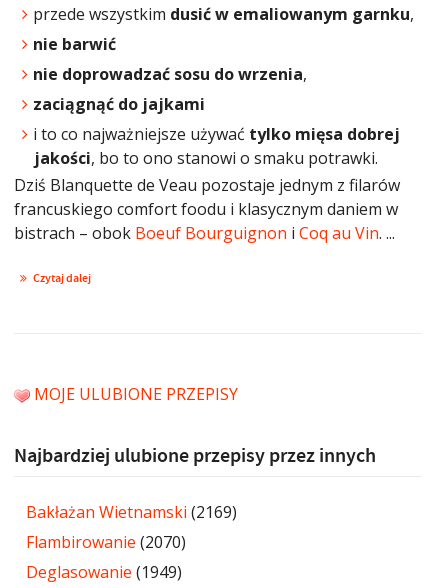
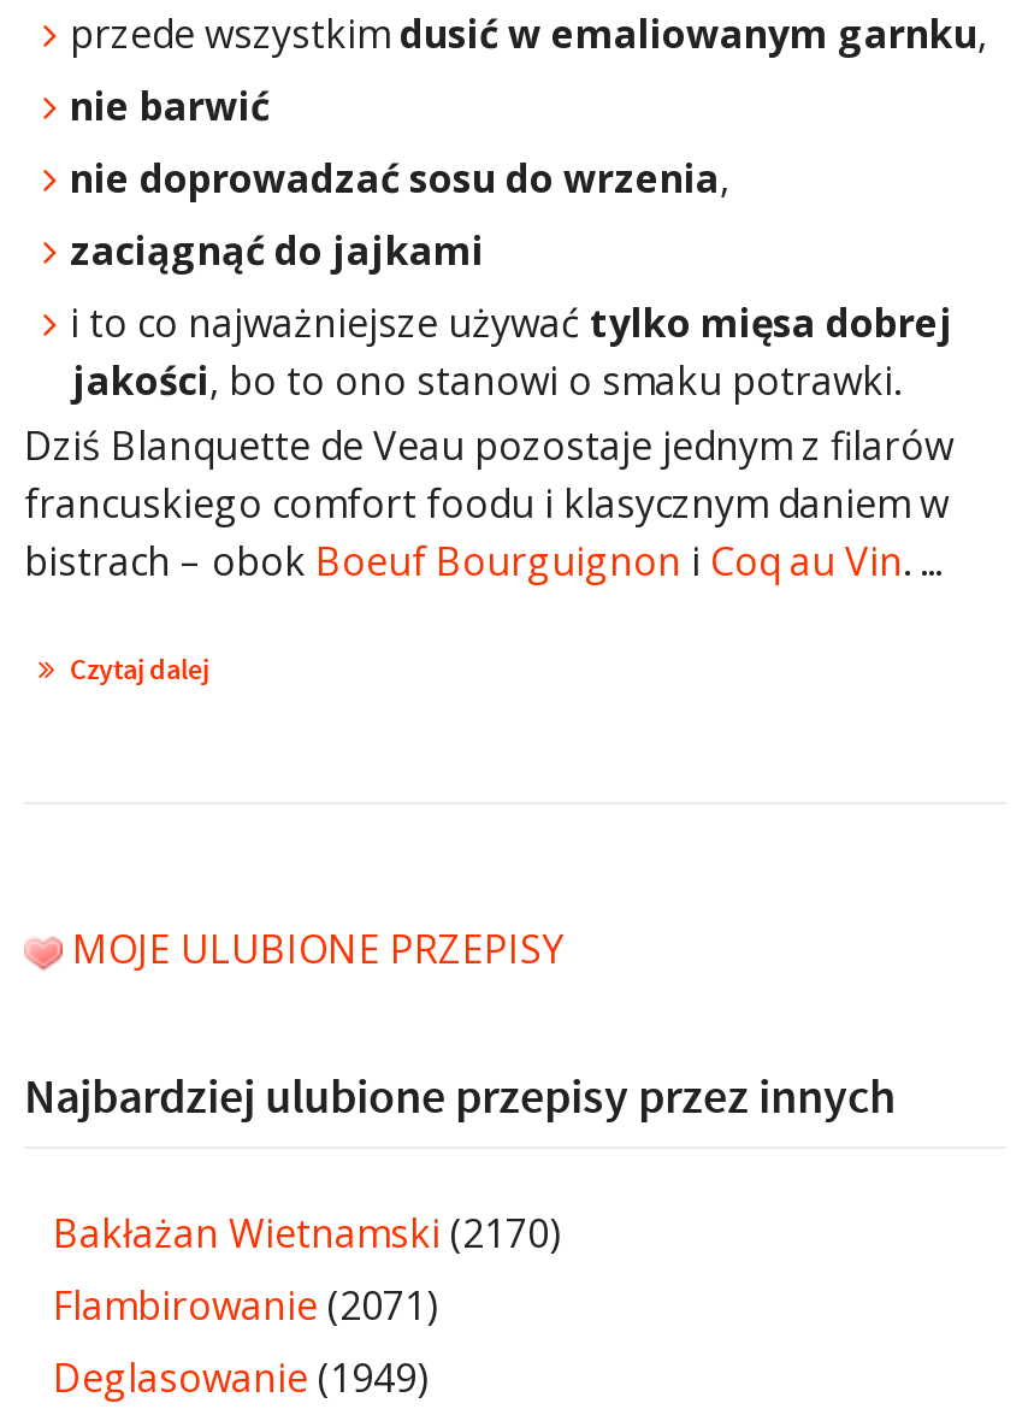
- Bakłażan Wietnamski (2169)
+ Bakłażan Wietnamski (2170)

- Flambirowanie (2070)
+ Flambirowanie (2071)
